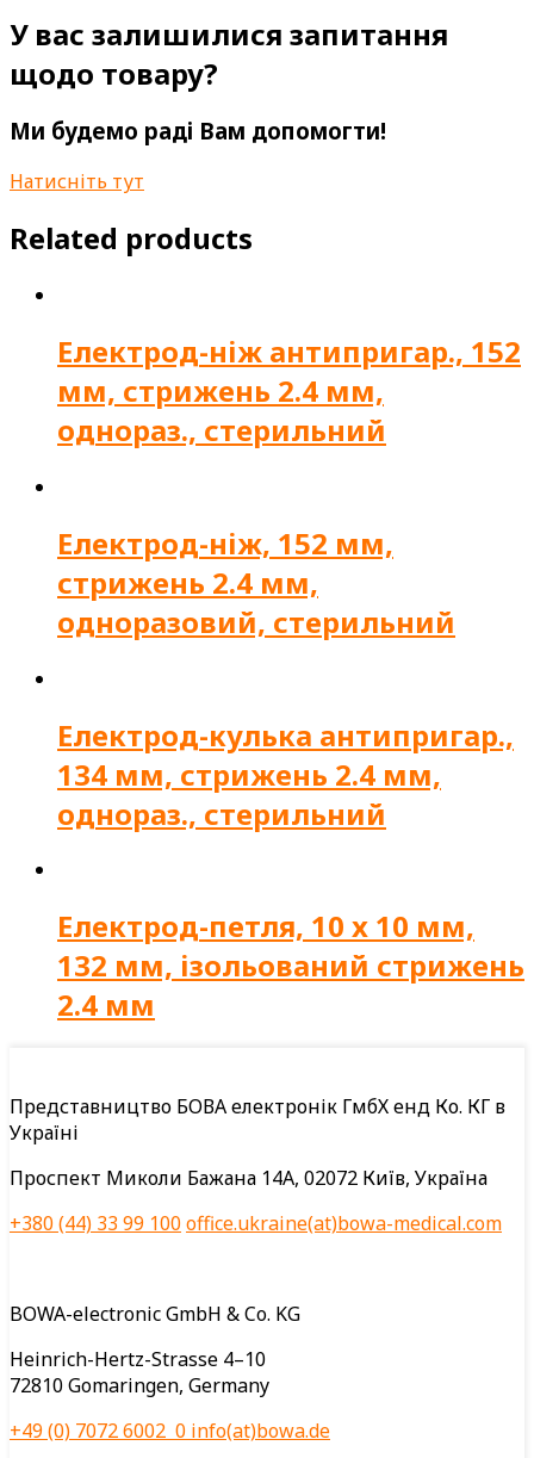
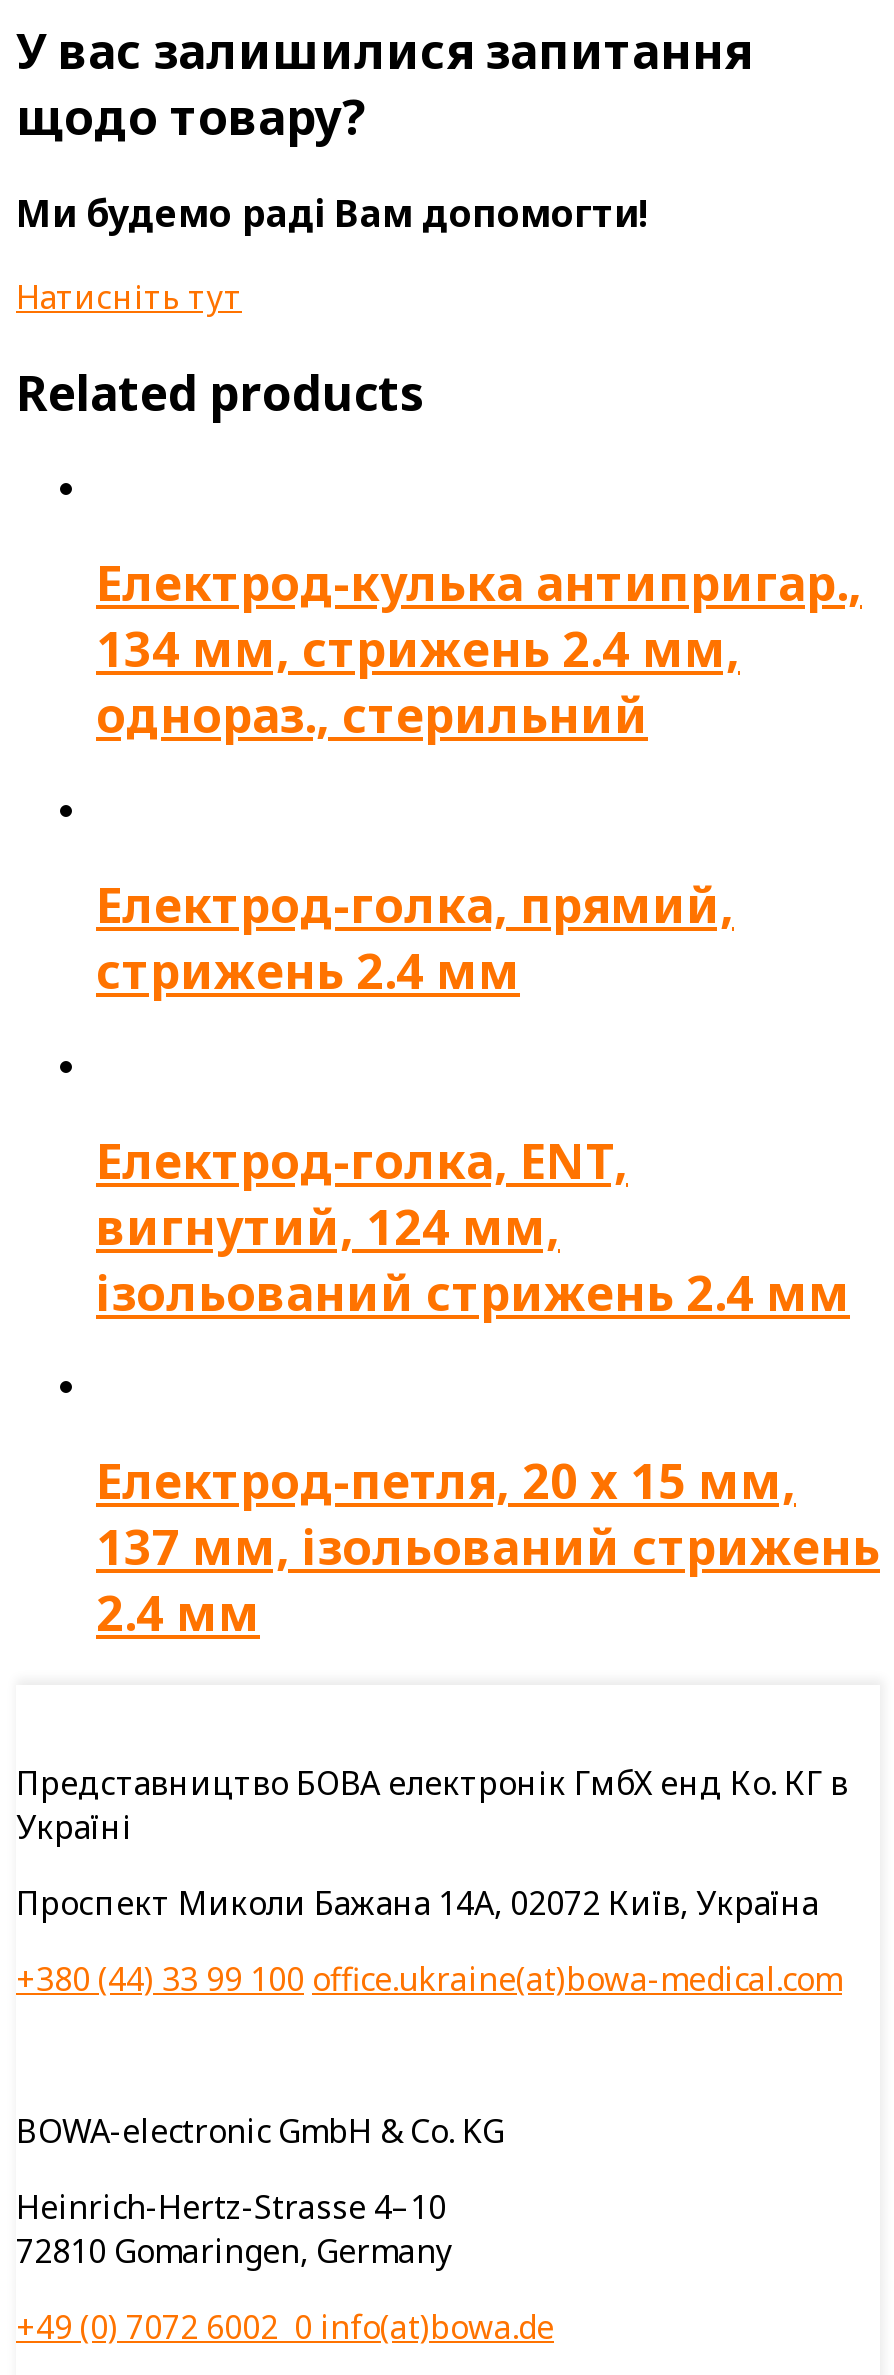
- Електрод-ніж антипригар., 152
- мм, стрижень 2.4 мм,
- однораз., стерильний
- Електрод-ніж, 152 мм,
- стрижень 2.4 мм,
- одноразовий, стерильний

moved up: Електрод-кулька антипригар., | 134 мм, стрижень 2.4 мм, | однораз., стерильний

- Електрод-петля, 10 x 10 мм,
- 132 мм, ізольований стрижень
+ Електрод-голка, прямий,
+ стрижень 2.4 мм
+ Електрод-голка, ENT,
+ вигнутий, 124 мм,
+ ізольований стрижень 2.4 мм
+ Електрод-петля, 20 x 15 мм,
+ 137 мм, ізольований стрижень
